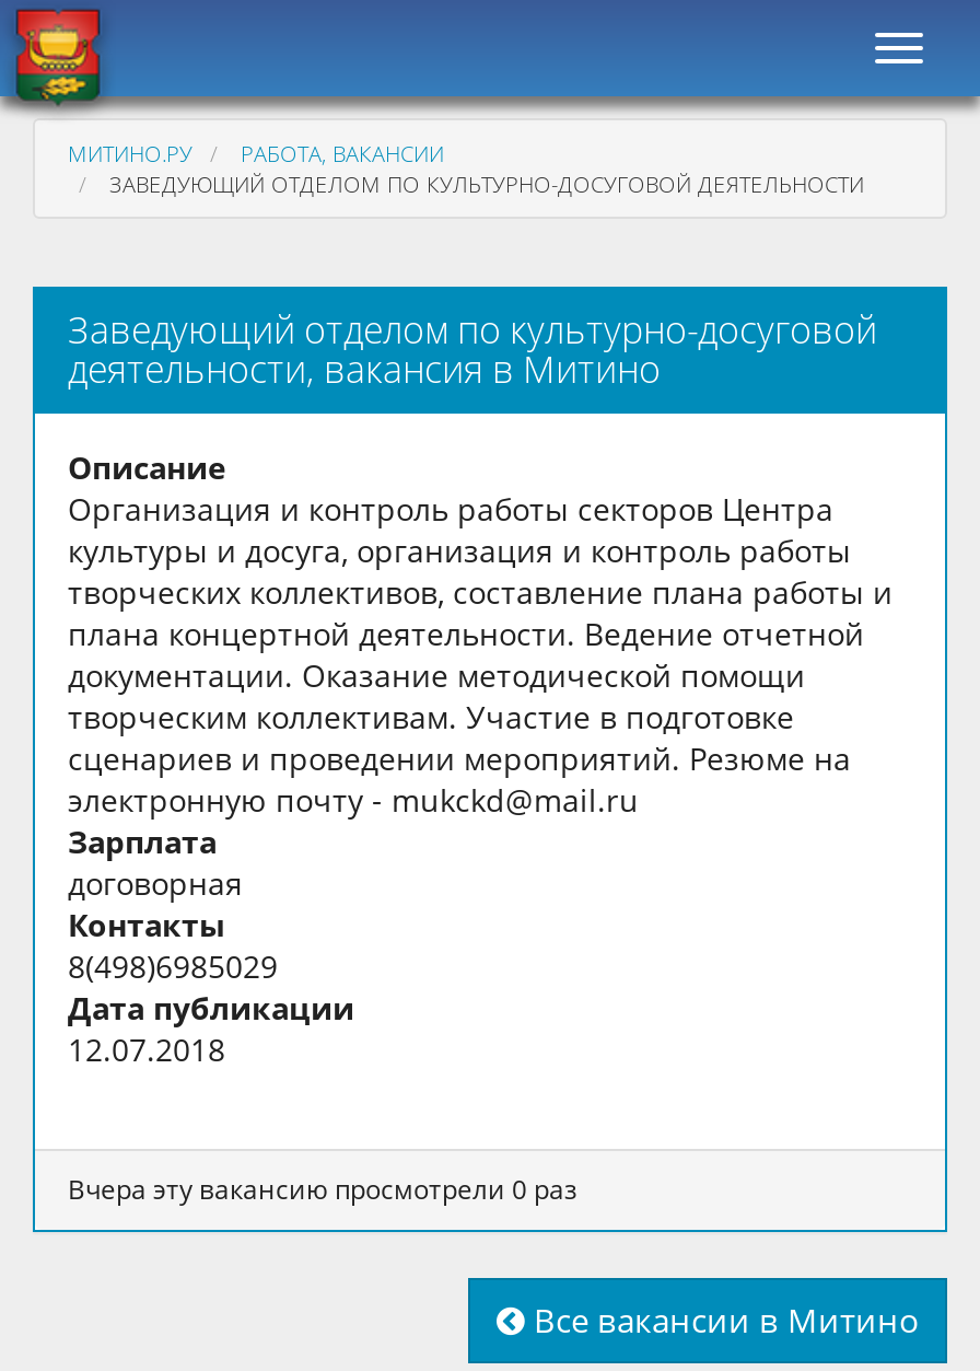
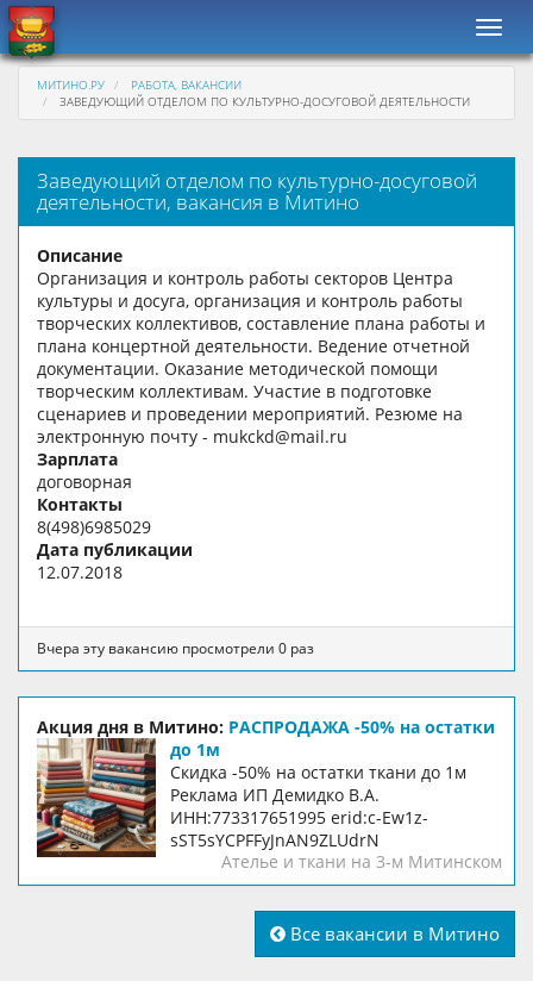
+ [image]
+ Акция дня в Митино: РАСПРОДАЖА -50% на остатки
+ до 1м
+ Скидка -50% на остатки ткани до 1м
+ Реклама ИП Демидко В.А.
+ ИНН:773317651995 erid:c-Ew1z-
+ sST5sYCPFFyJnAN9ZLUdrN
+ Ателье и ткани на 3-м Митинском
